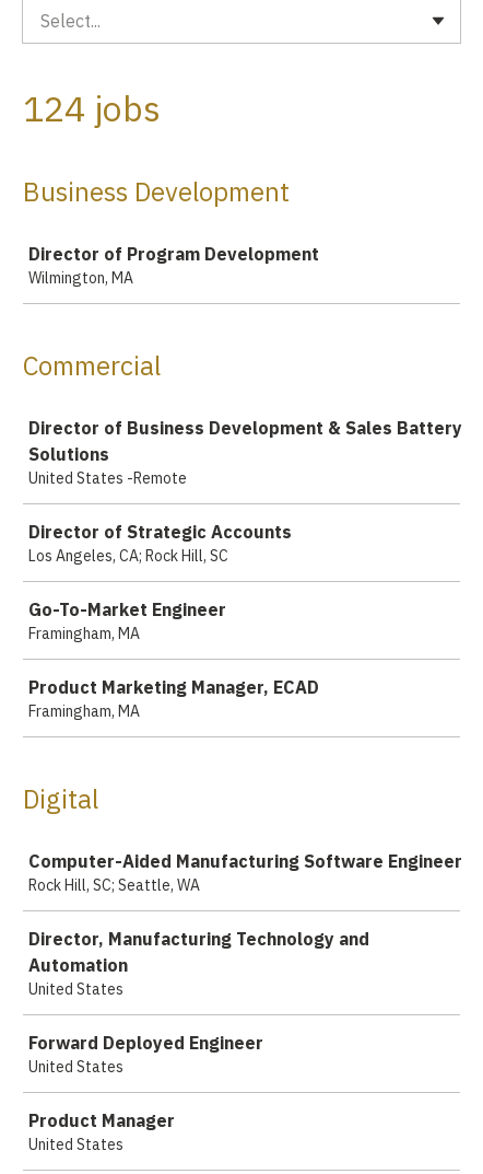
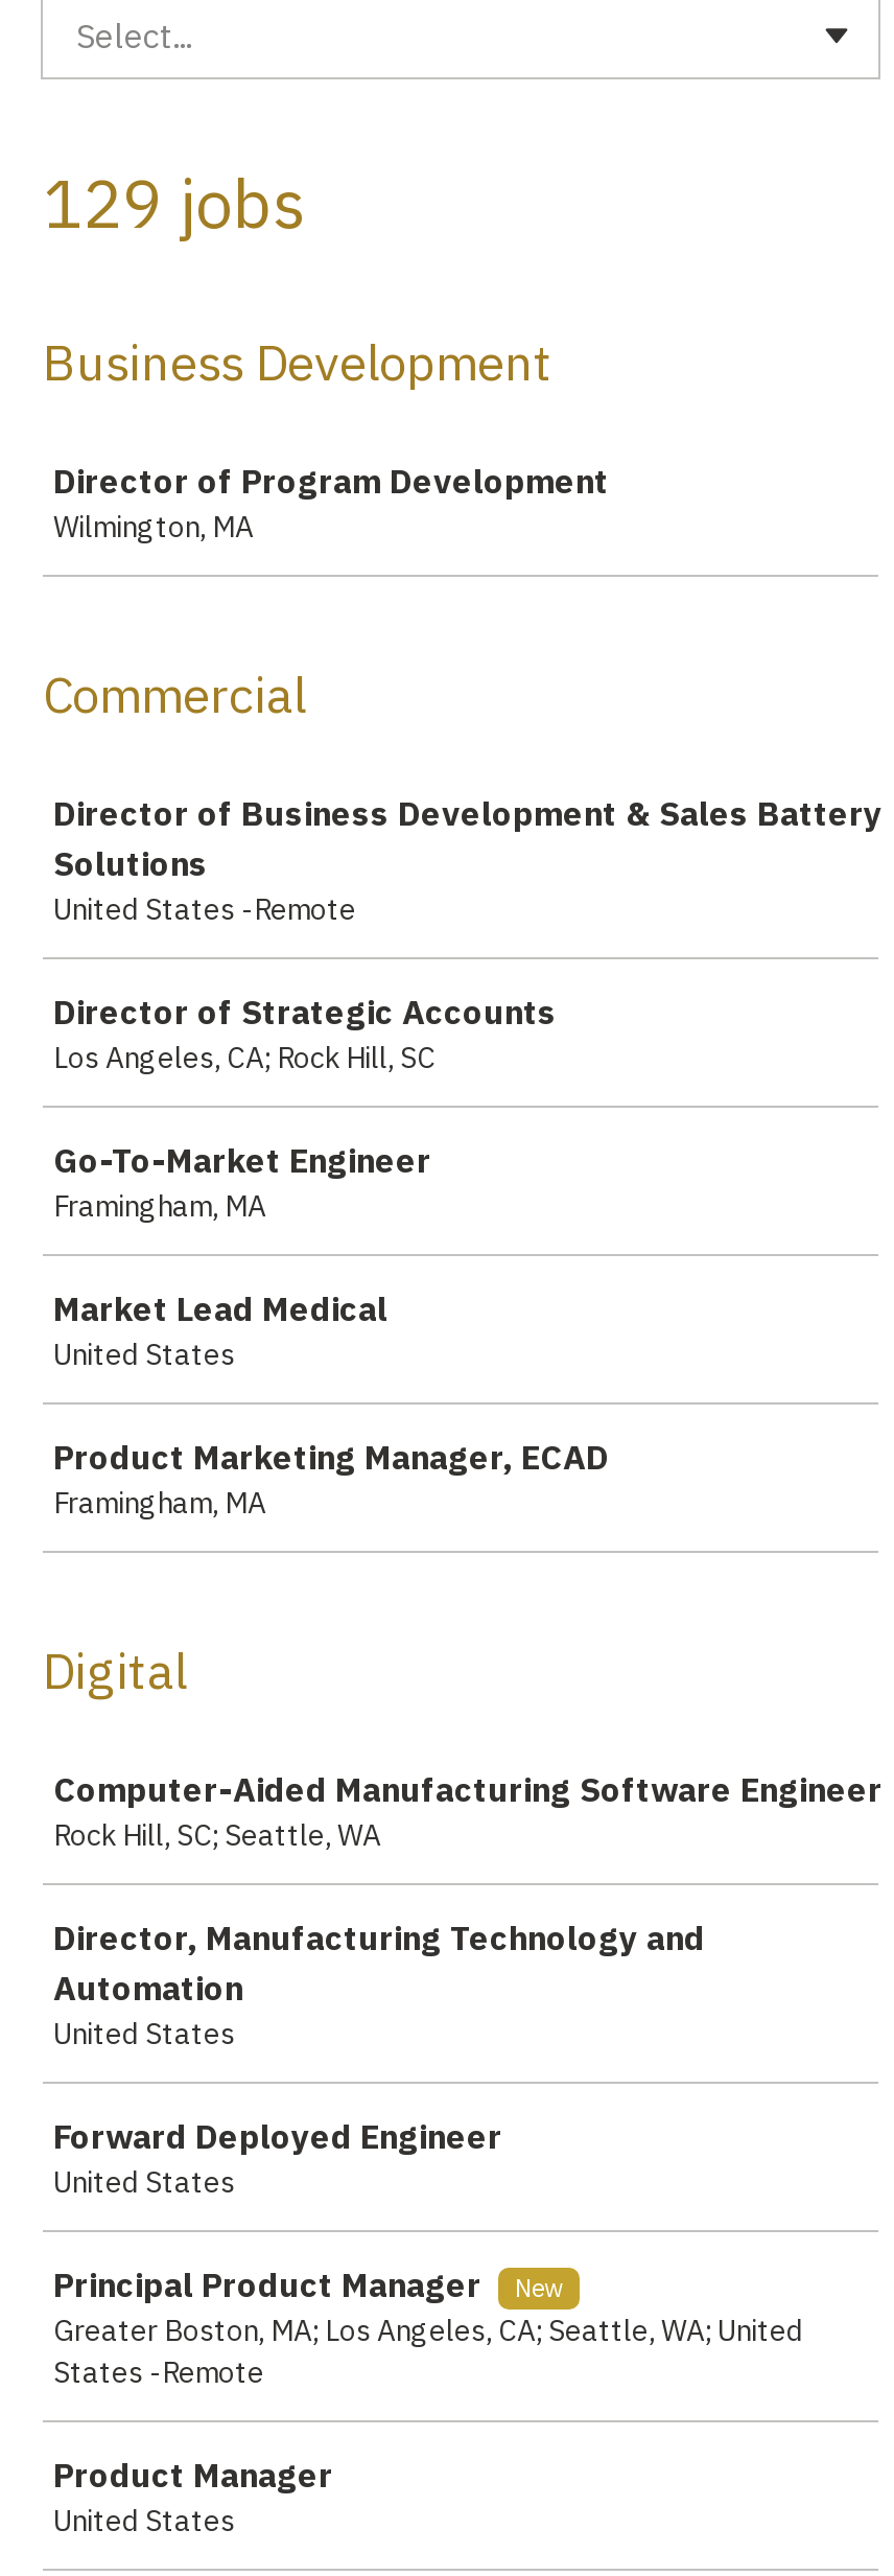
- 124 jobs
+ 129 jobs

+ Market Lead Medical
+ United States

+ Principal Product Manager
+ New
+ Greater Boston, MA; Los Angeles, CA; Seattle, WA; United
+ States -Remote
